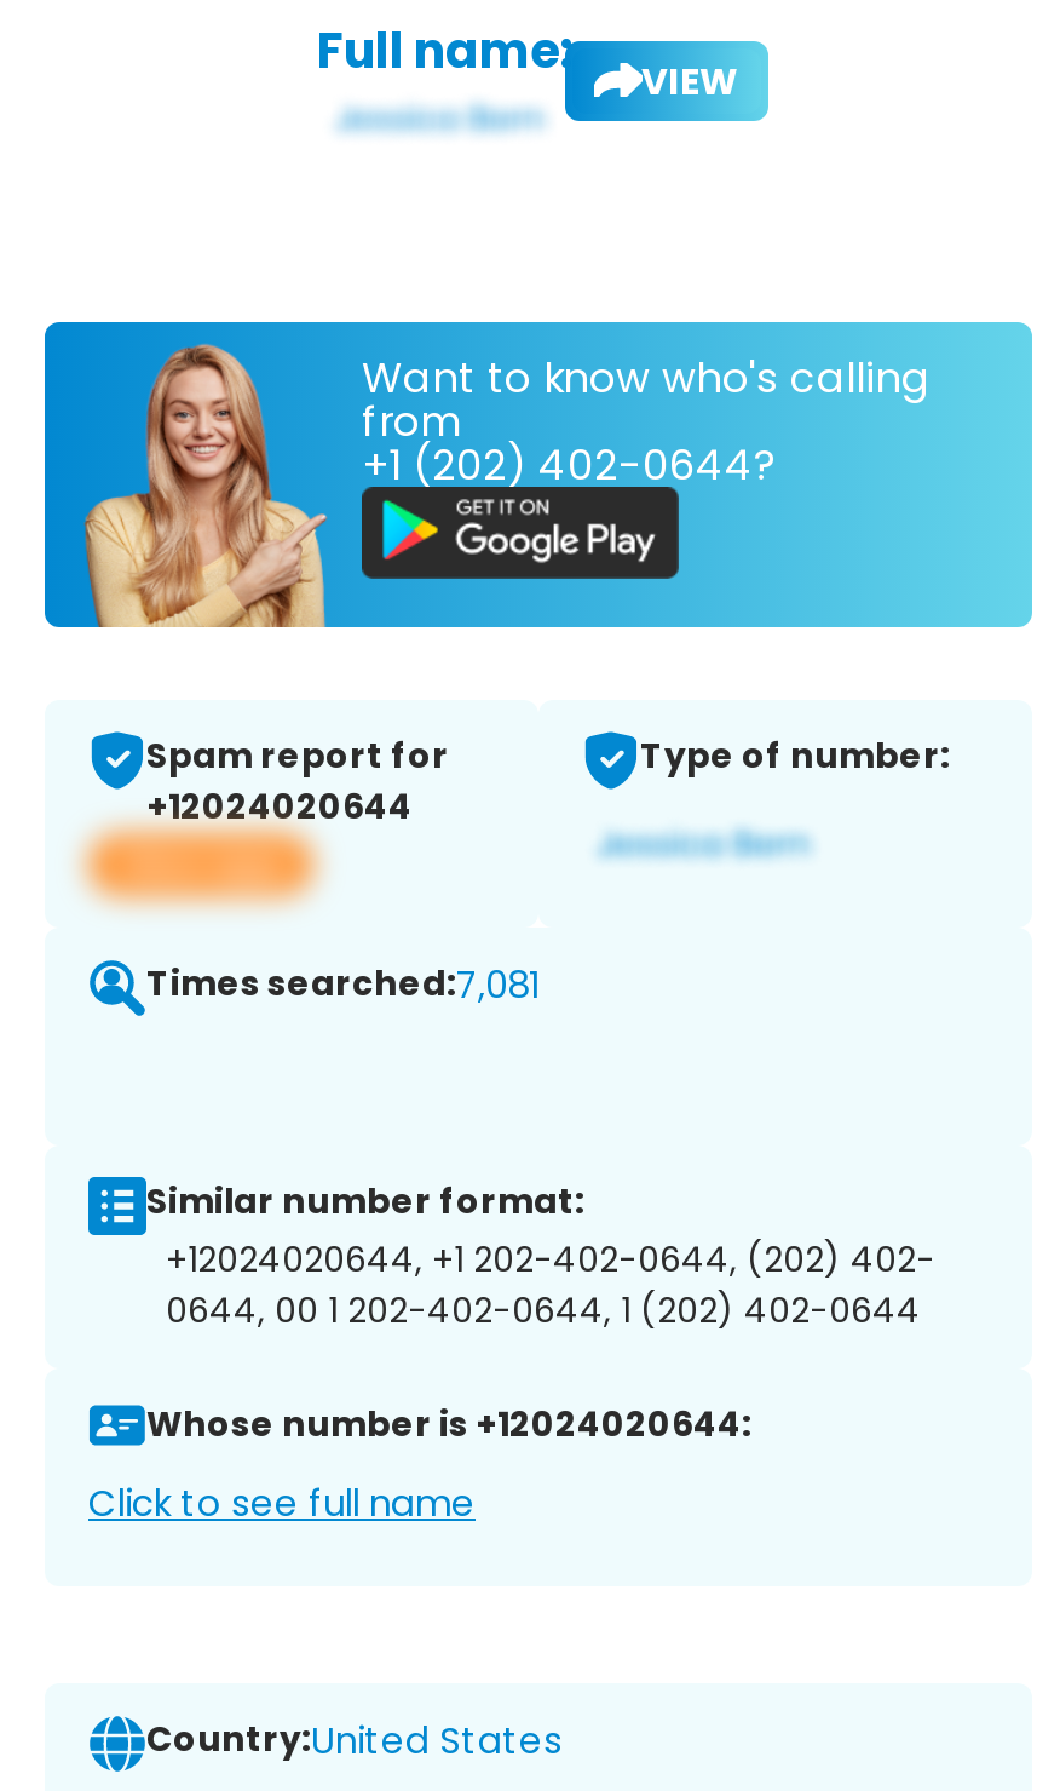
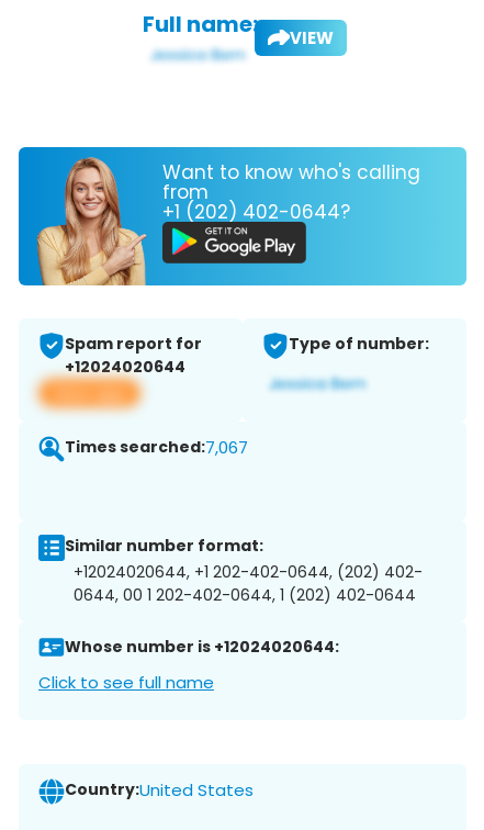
- Times searched:7,081
+ Times searched:7,067
